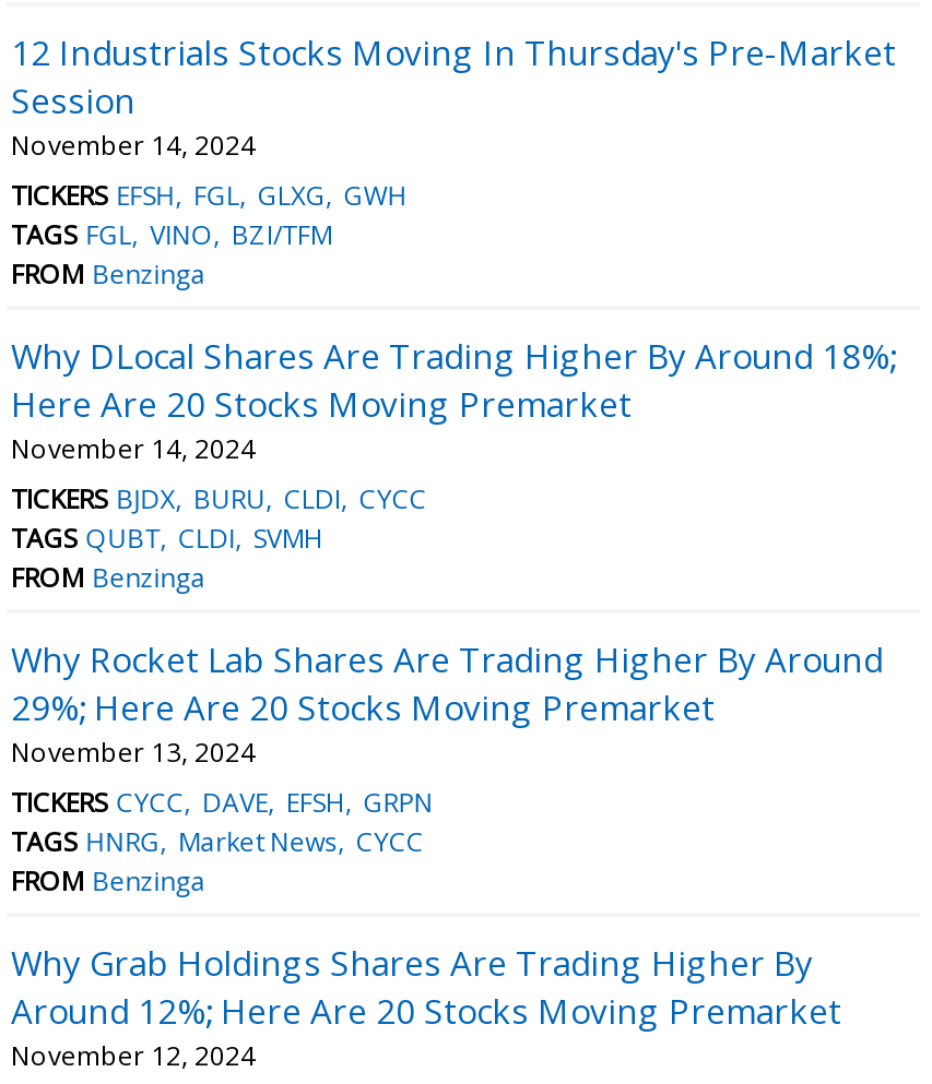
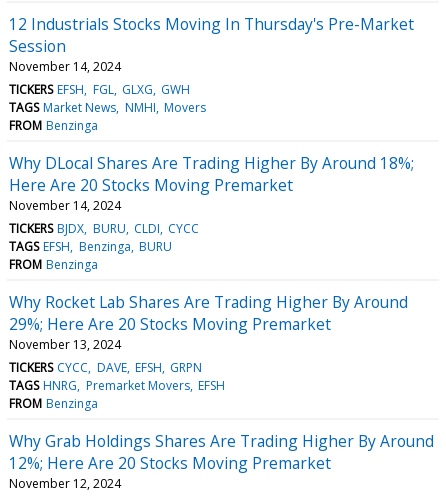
- TAGS FGL VINO BZI/TFM
+ TAGS Market News NMHI Movers

- TAGS QUBT CLDI SVMH
+ TAGS EFSH Benzinga BURU

- TAGS HNRG Market News CYCC
+ TAGS HNRG Premarket Movers EFSH
